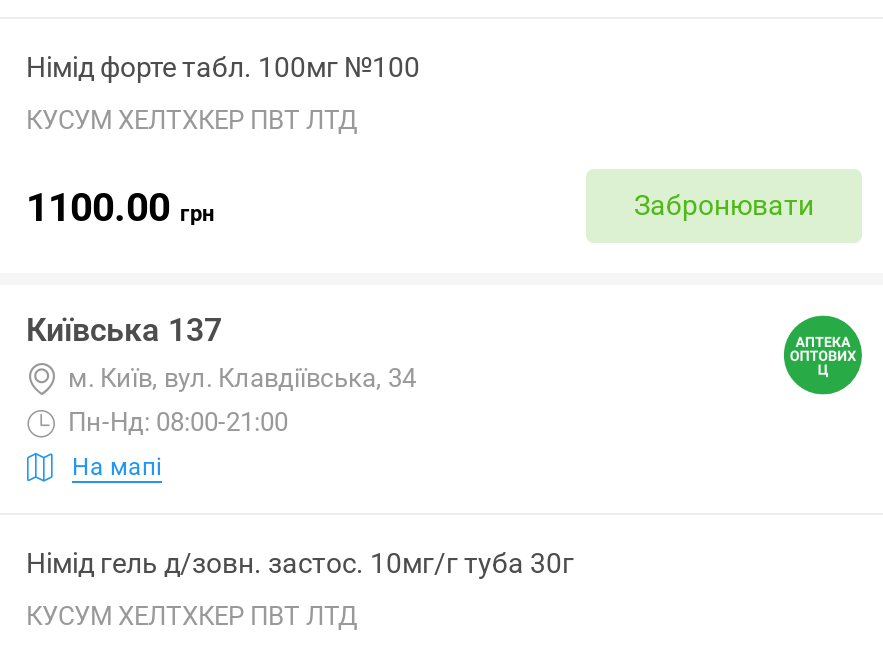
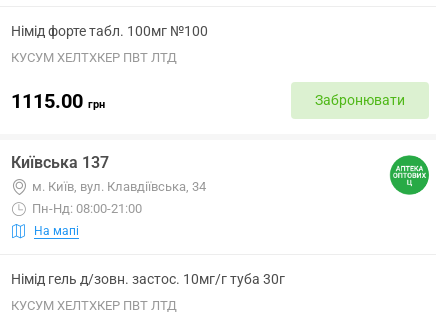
- 1100.00 грн
+ 1115.00 грн
